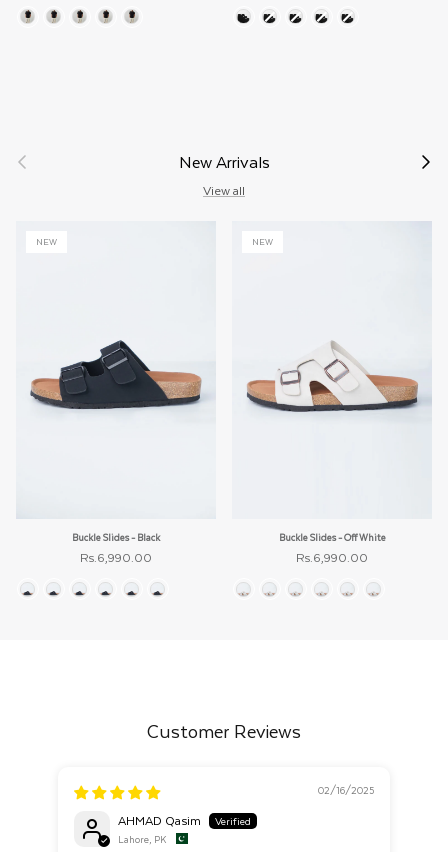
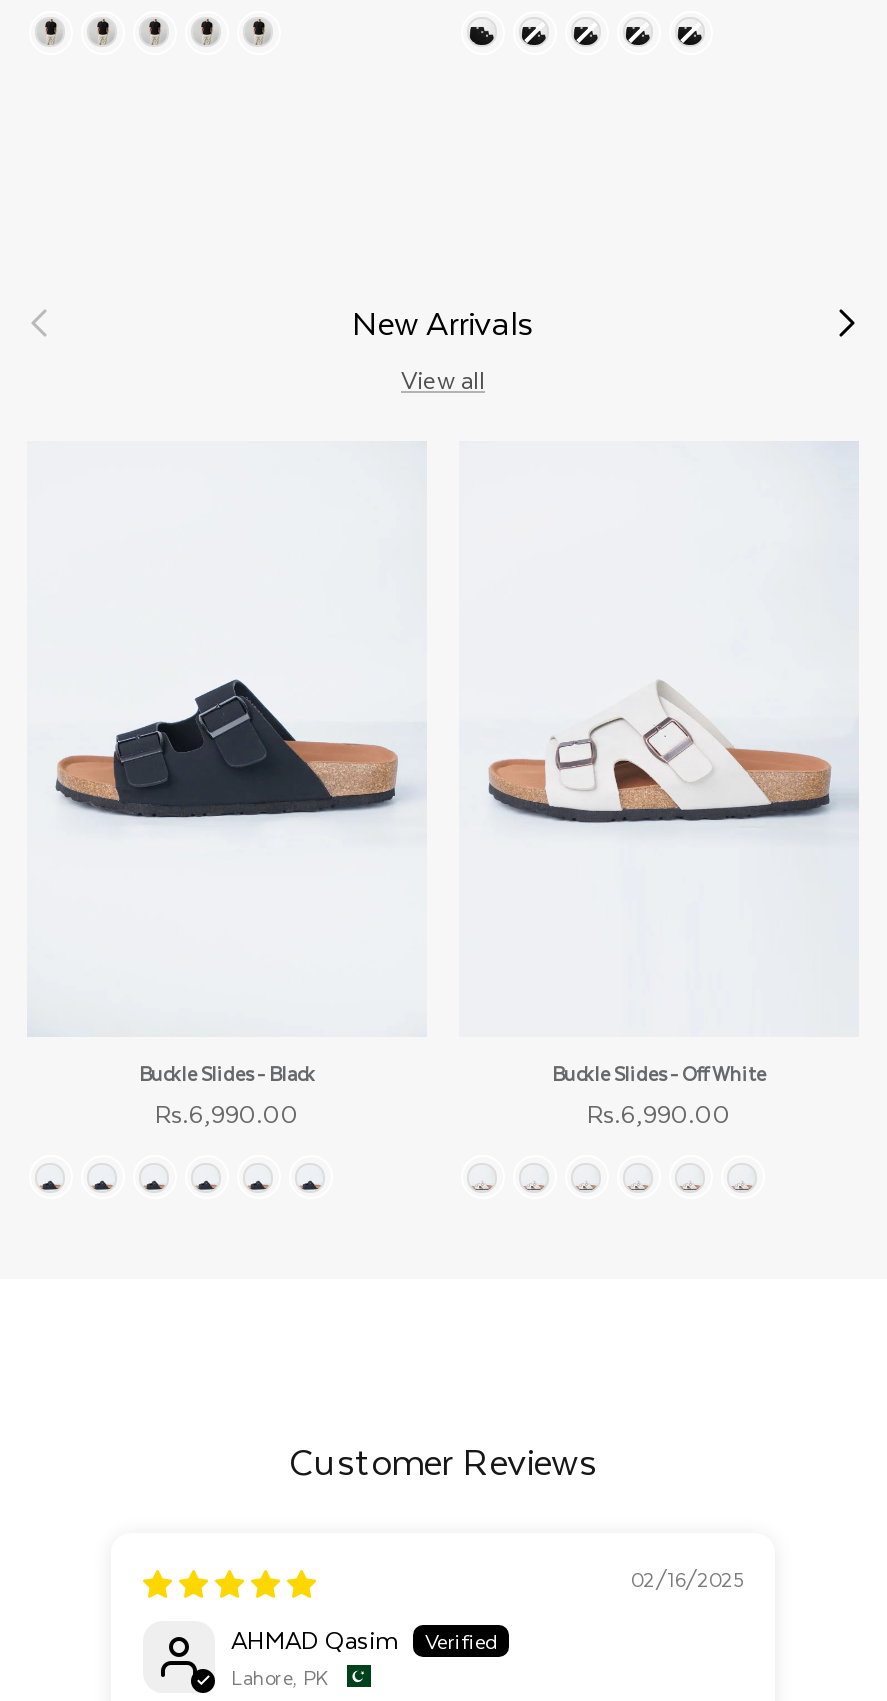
- NEW

- NEW
